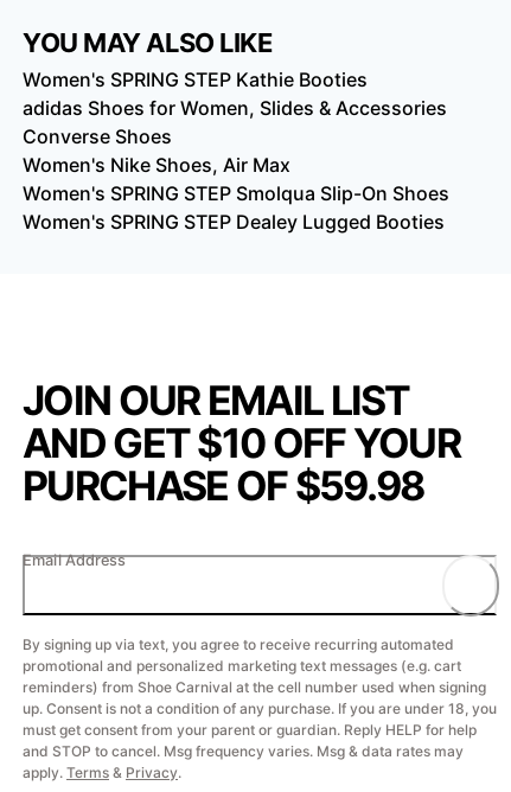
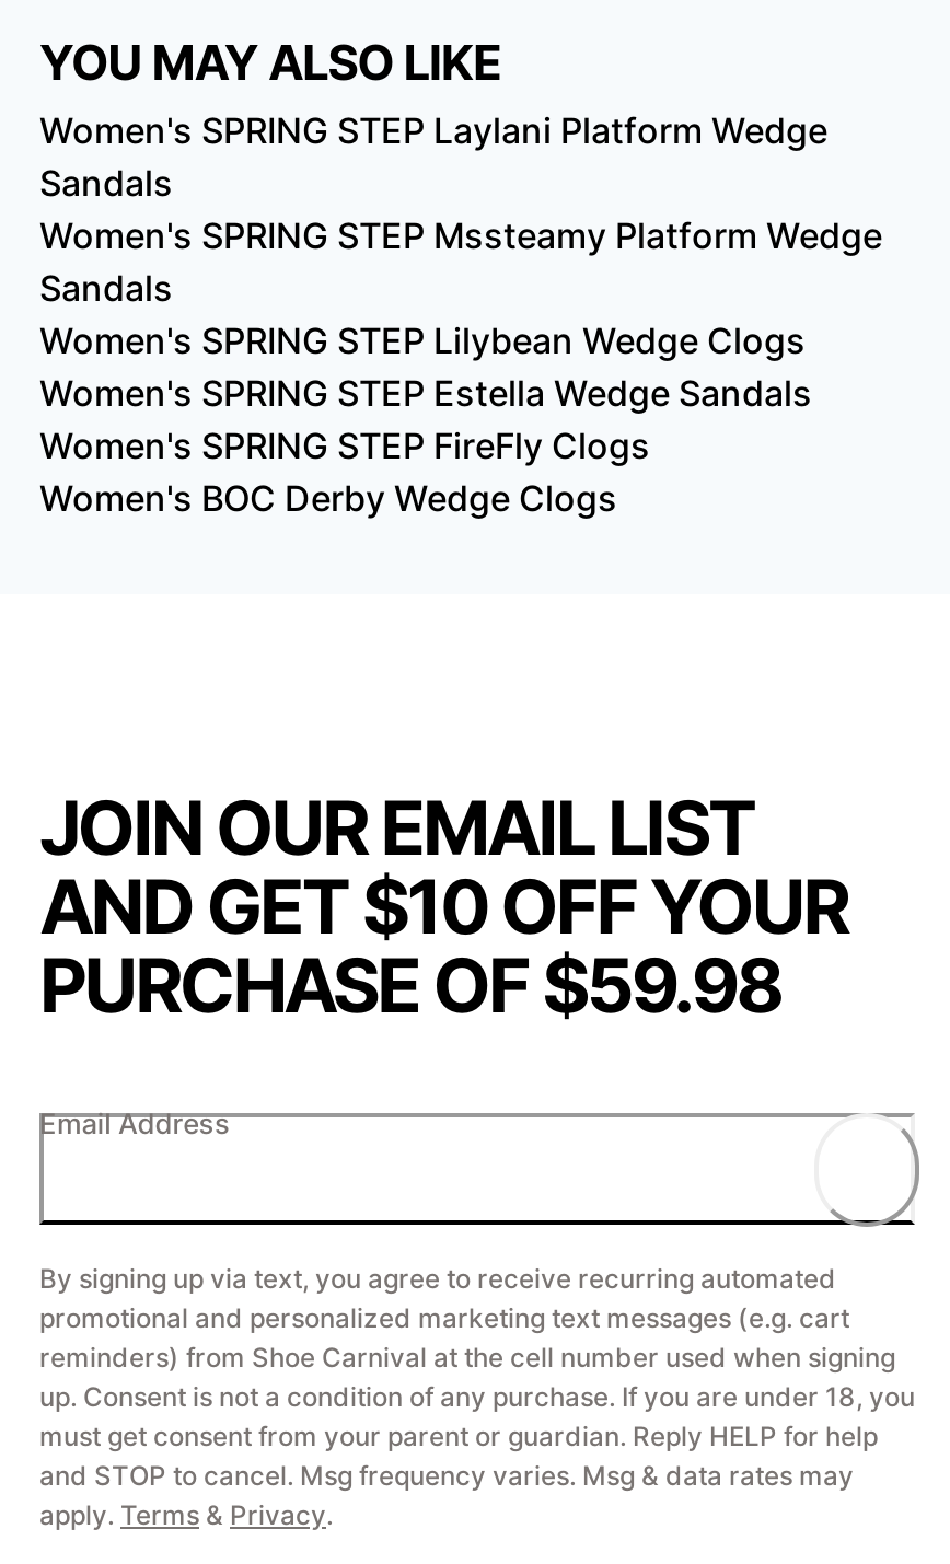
- Women's SPRING STEP Kathie Booties
- adidas Shoes for Women, Slides & Accessories
- Converse Shoes
- Women's Nike Shoes, Air Max
- Women's SPRING STEP Smolqua Slip-On Shoes
- Women's SPRING STEP Dealey Lugged Booties
+ Women's SPRING STEP Laylani Platform Wedge
+ Sandals
+ Women's SPRING STEP Mssteamy Platform Wedge
+ Sandals
+ Women's SPRING STEP Lilybean Wedge Clogs
+ Women's SPRING STEP Estella Wedge Sandals
+ Women's SPRING STEP FireFly Clogs
+ Women's BOC Derby Wedge Clogs
